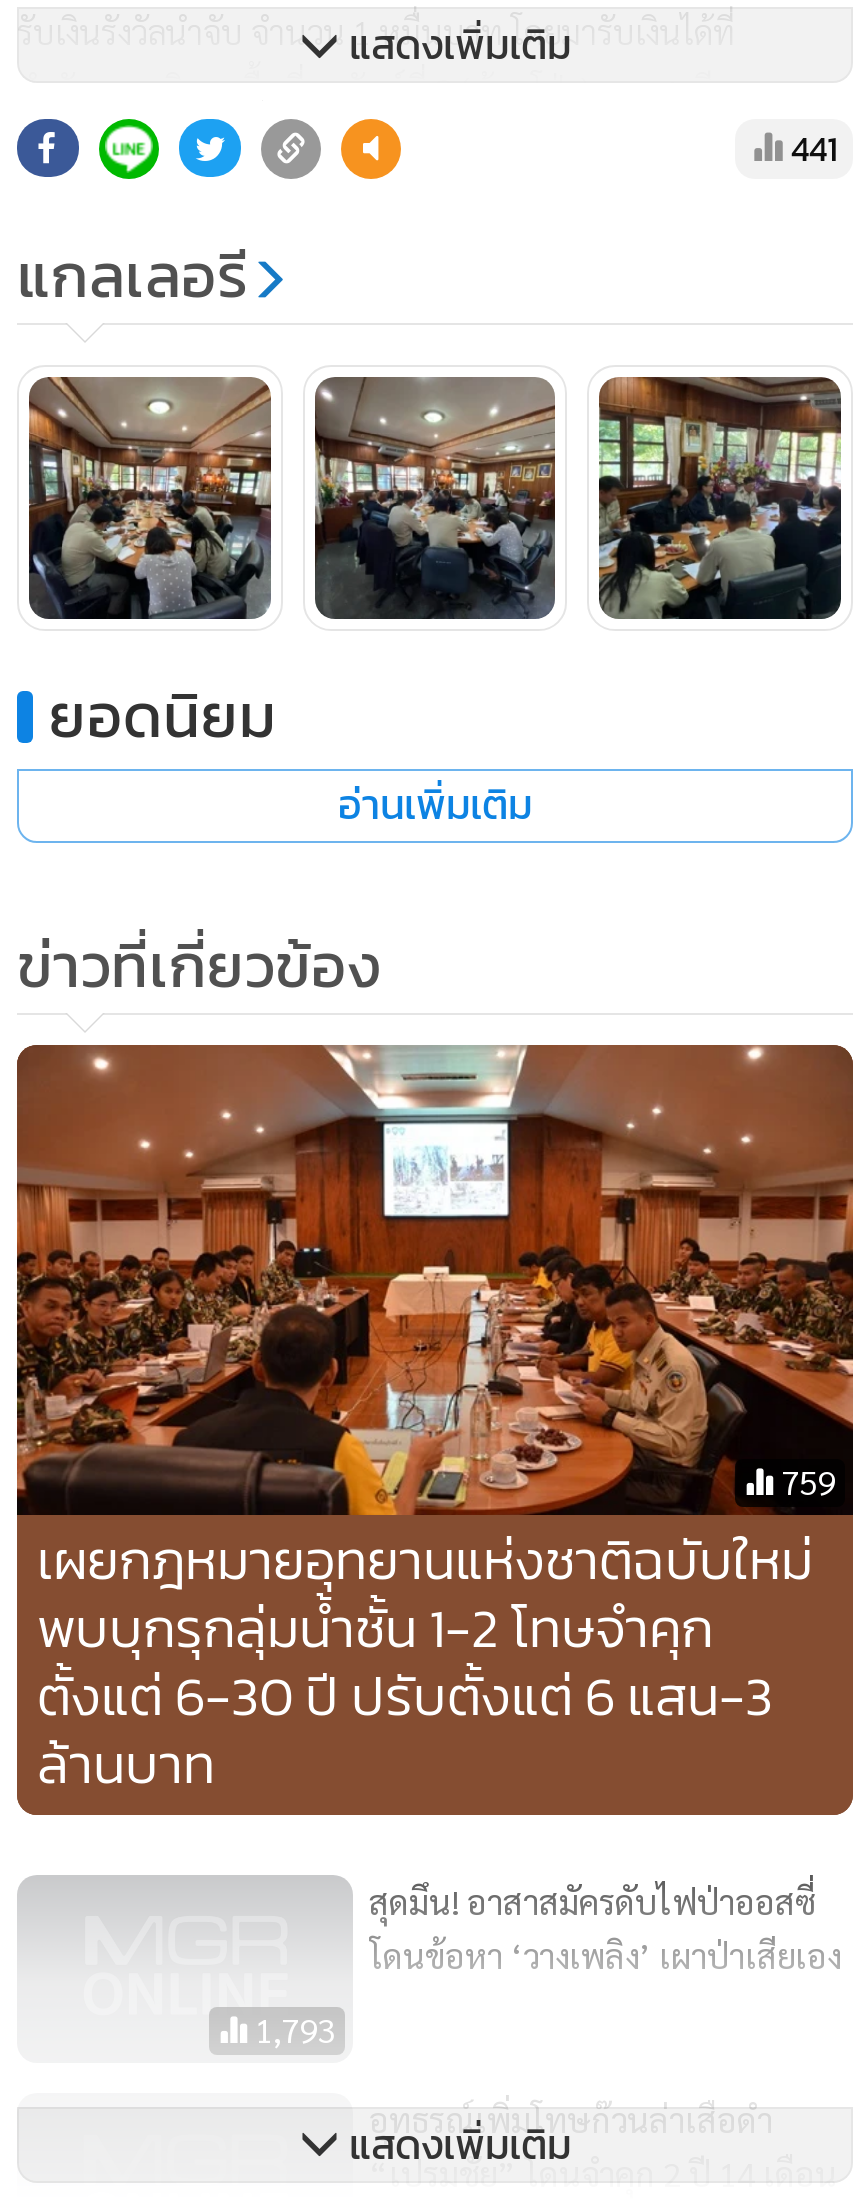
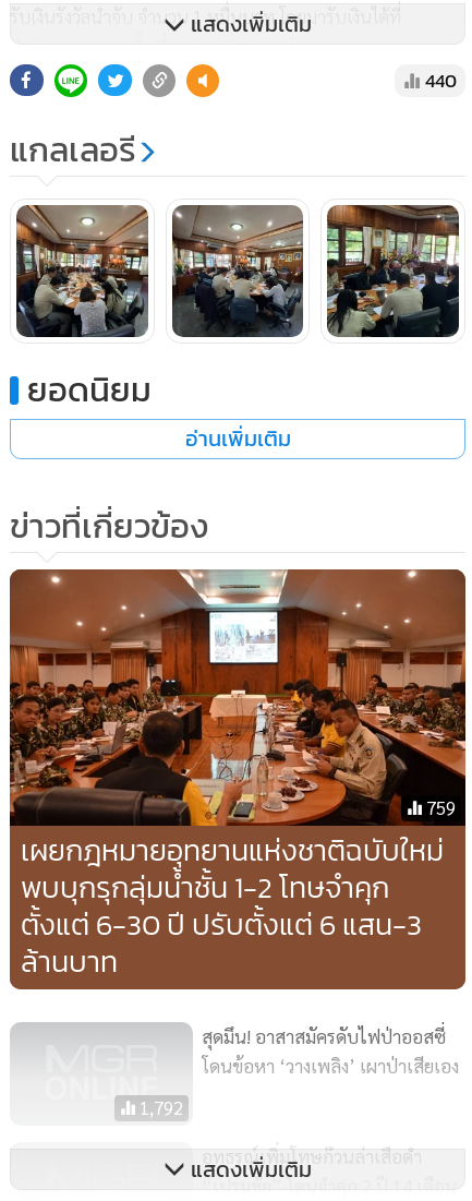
- 441
+ 440

- 1,793
+ 1,792
